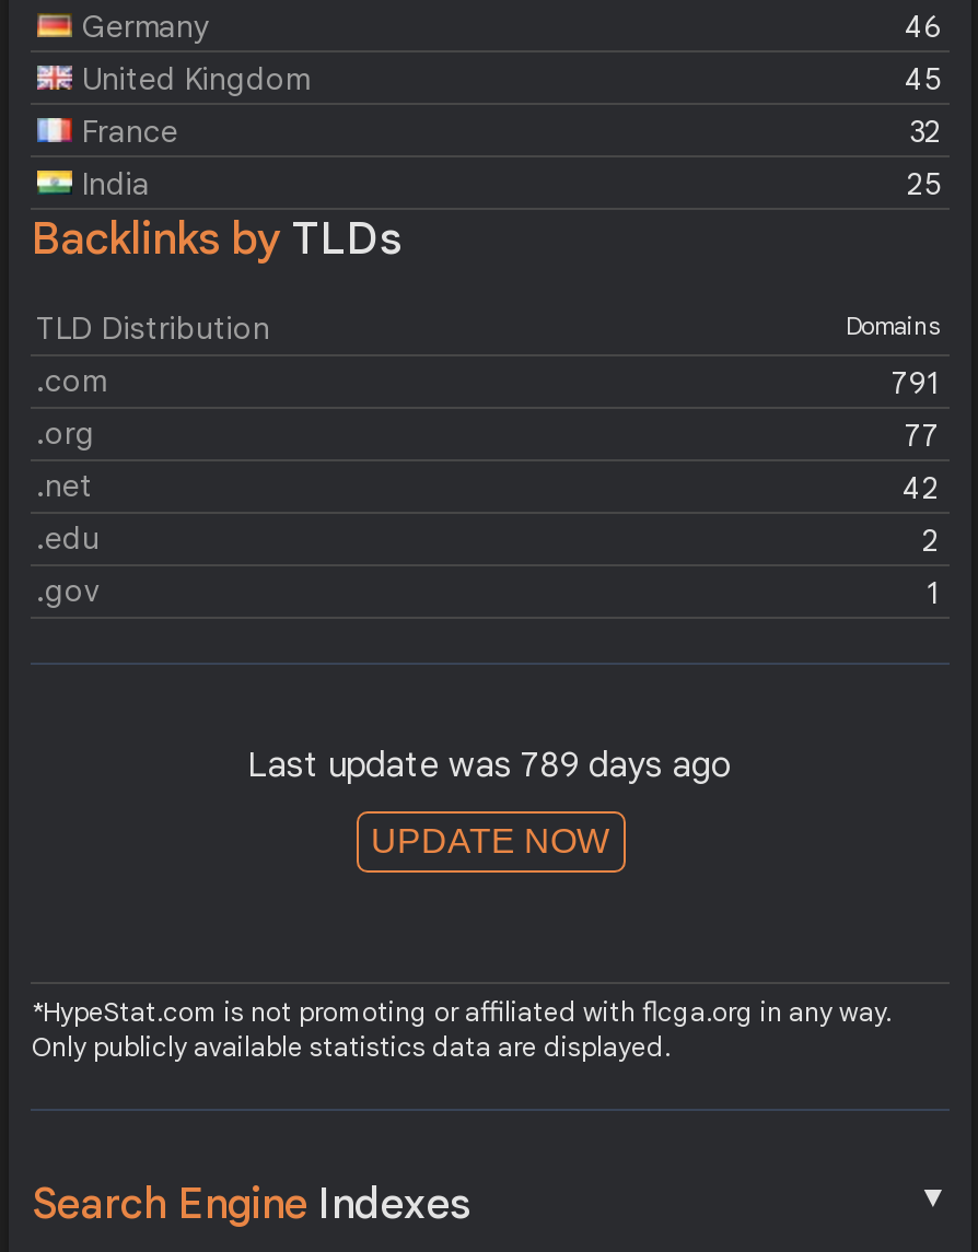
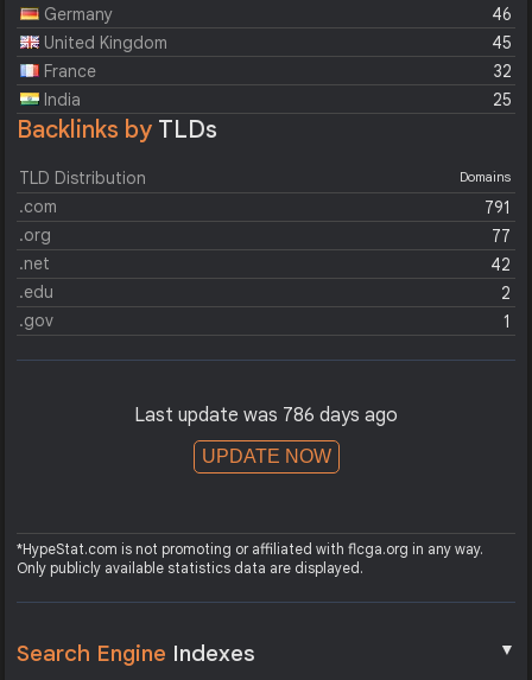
- Last update was 789 days ago
+ Last update was 786 days ago
